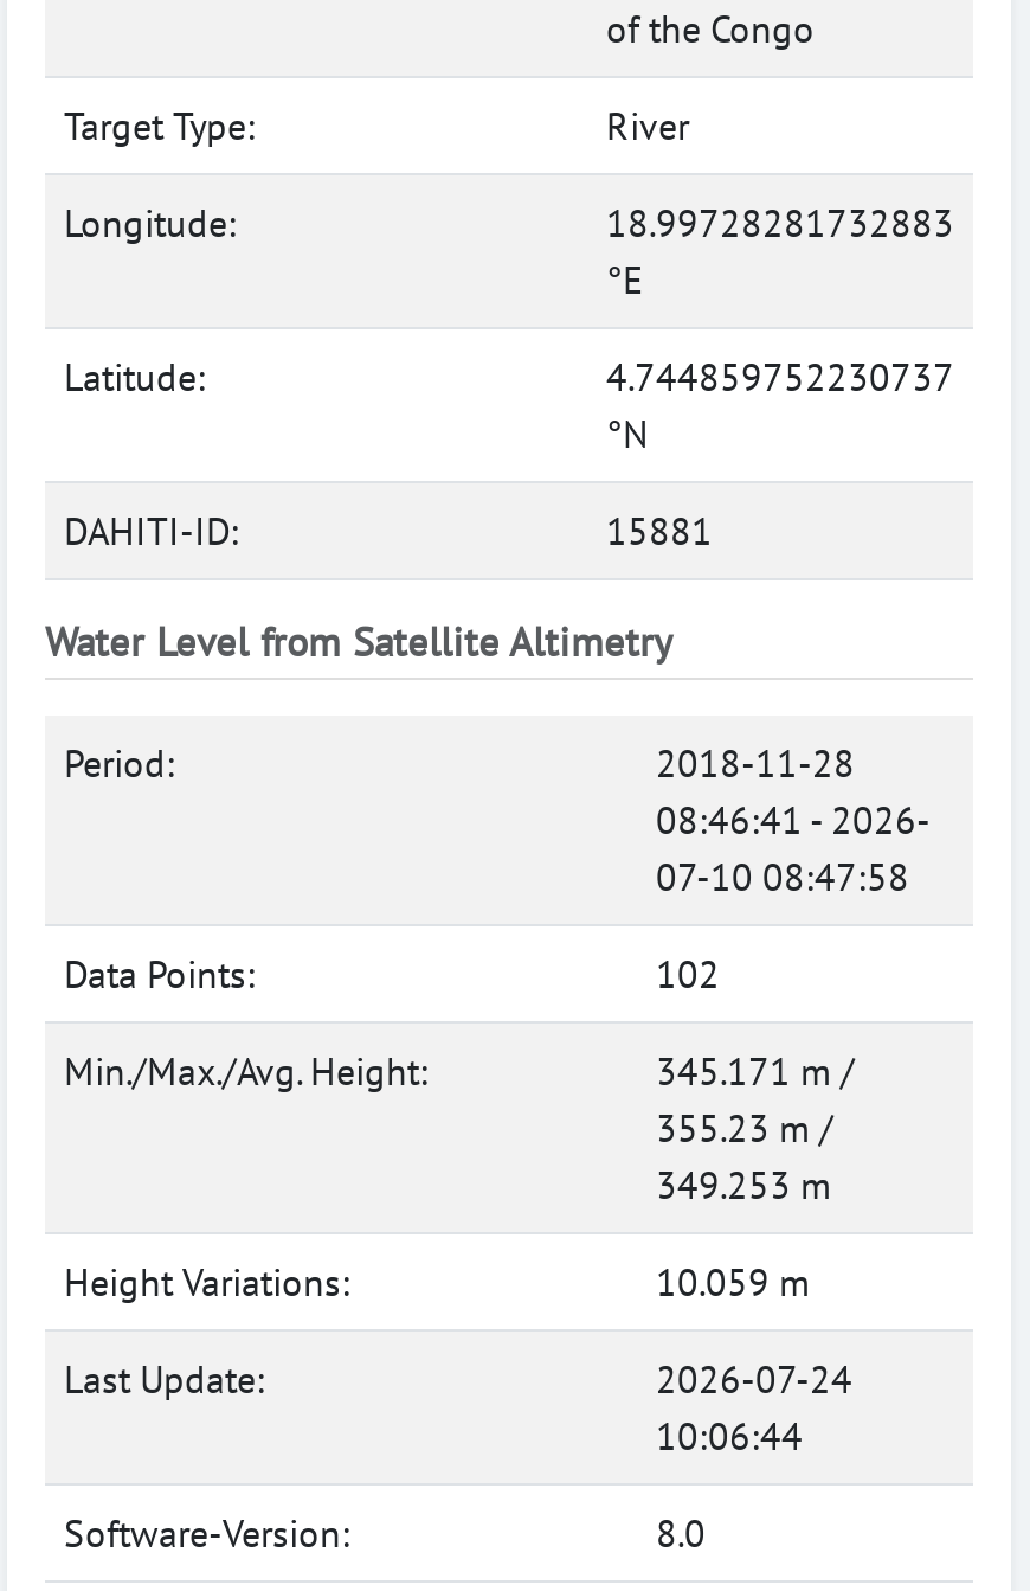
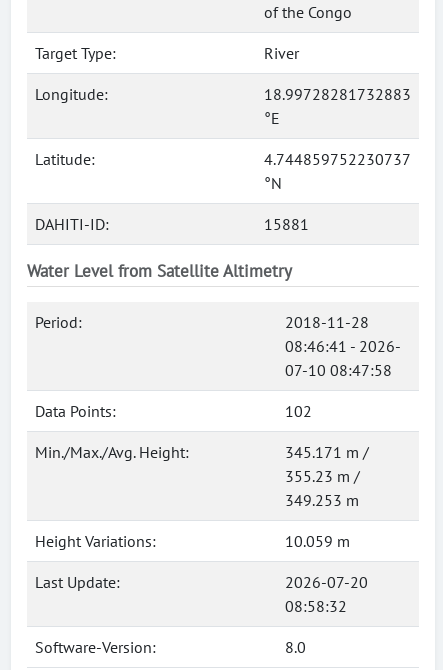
- 2026-07-24
+ 2026-07-20

- 10:06:44
+ 08:58:32
